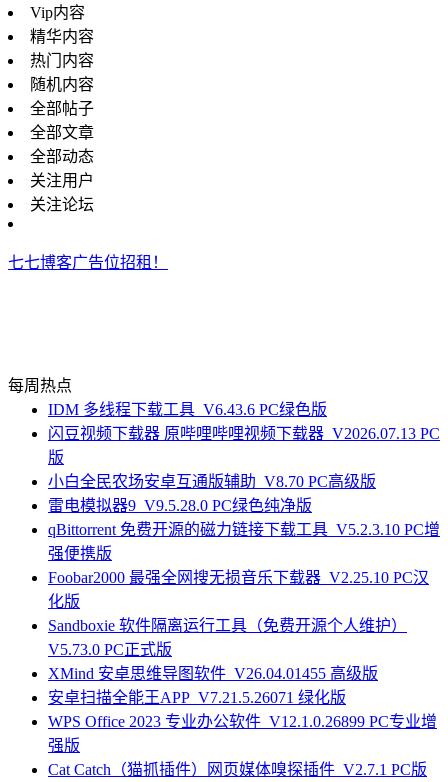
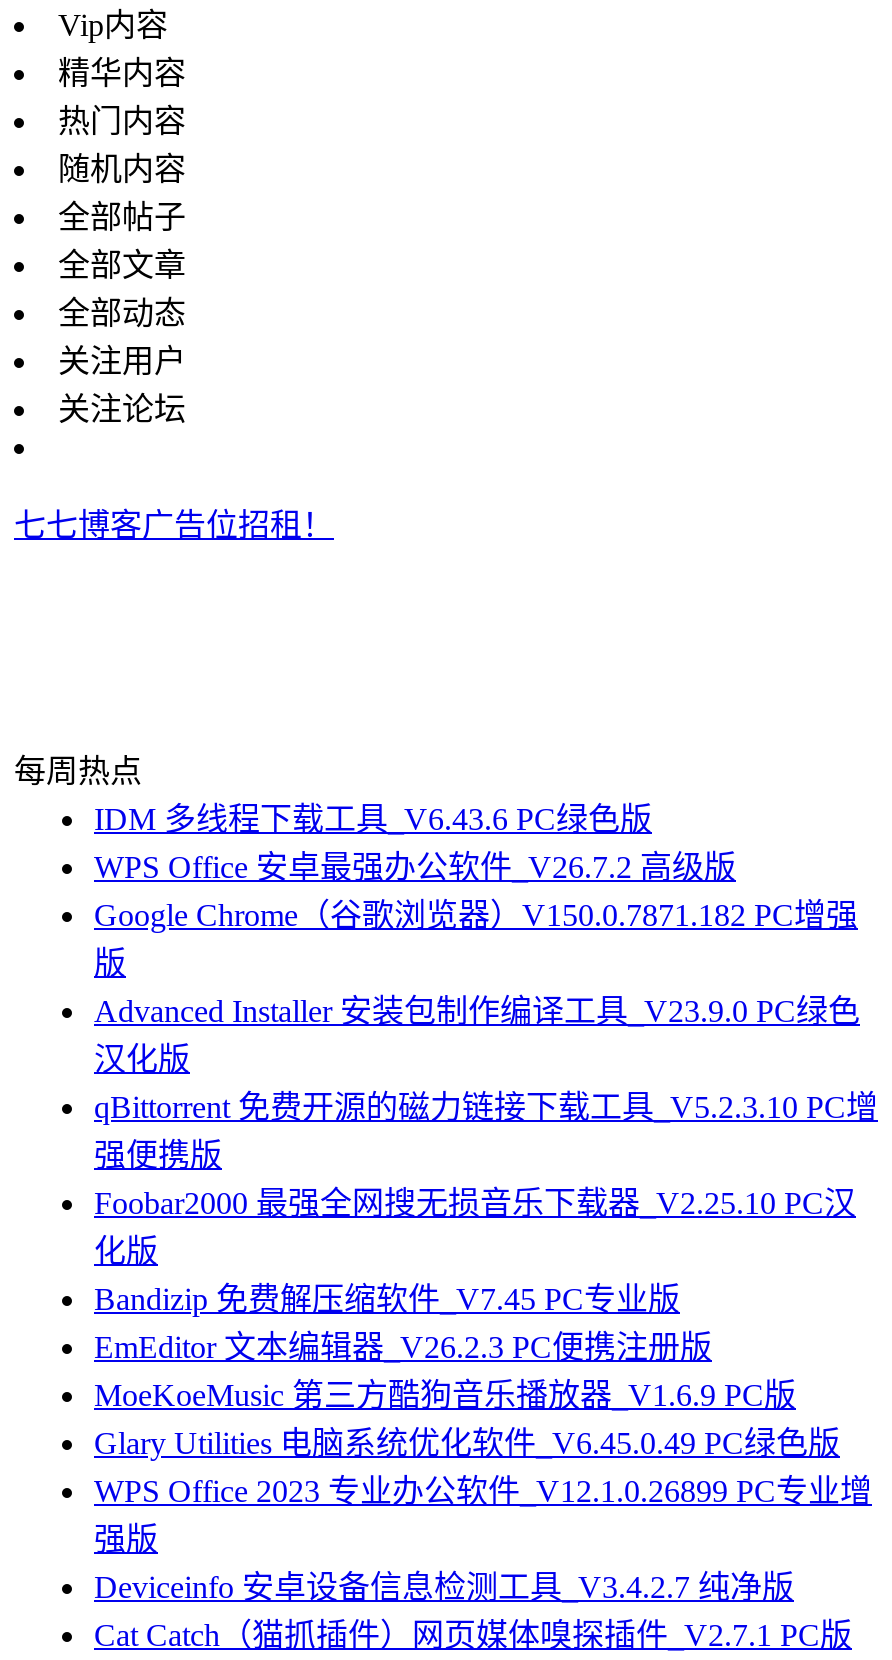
- 闪豆视频下载器 原哔哩哔哩视频下载器_V2026.07.13 PC
+ WPS Office 安卓最强办公软件_V26.7.2 高级版
+ Google Chrome（谷歌浏览器）V150.0.7871.182 PC增强

- 小白全民农场安卓互通版辅助_V8.70 PC高级版
- 雷电模拟器9_V9.5.28.0 PC绿色纯净版
+ Advanced Installer 安装包制作编译工具_V23.9.0 PC绿色
+ 汉化版

- Sandboxie 软件隔离运行工具（免费开源个人维护）
- V5.73.0 PC正式版
- XMind 安卓思维导图软件_V26.04.01455 高级版
- 安卓扫描全能王APP_V7.21.5.26071 绿化版
+ Bandizip 免费解压缩软件_V7.45 PC专业版
+ EmEditor 文本编辑器_V26.2.3 PC便携注册版
+ MoeKoeMusic 第三方酷狗音乐播放器_V1.6.9 PC版
+ Glary Utilities 电脑系统优化软件_V6.45.0.49 PC绿色版

+ Deviceinfo 安卓设备信息检测工具_V3.4.2.7 纯净版
